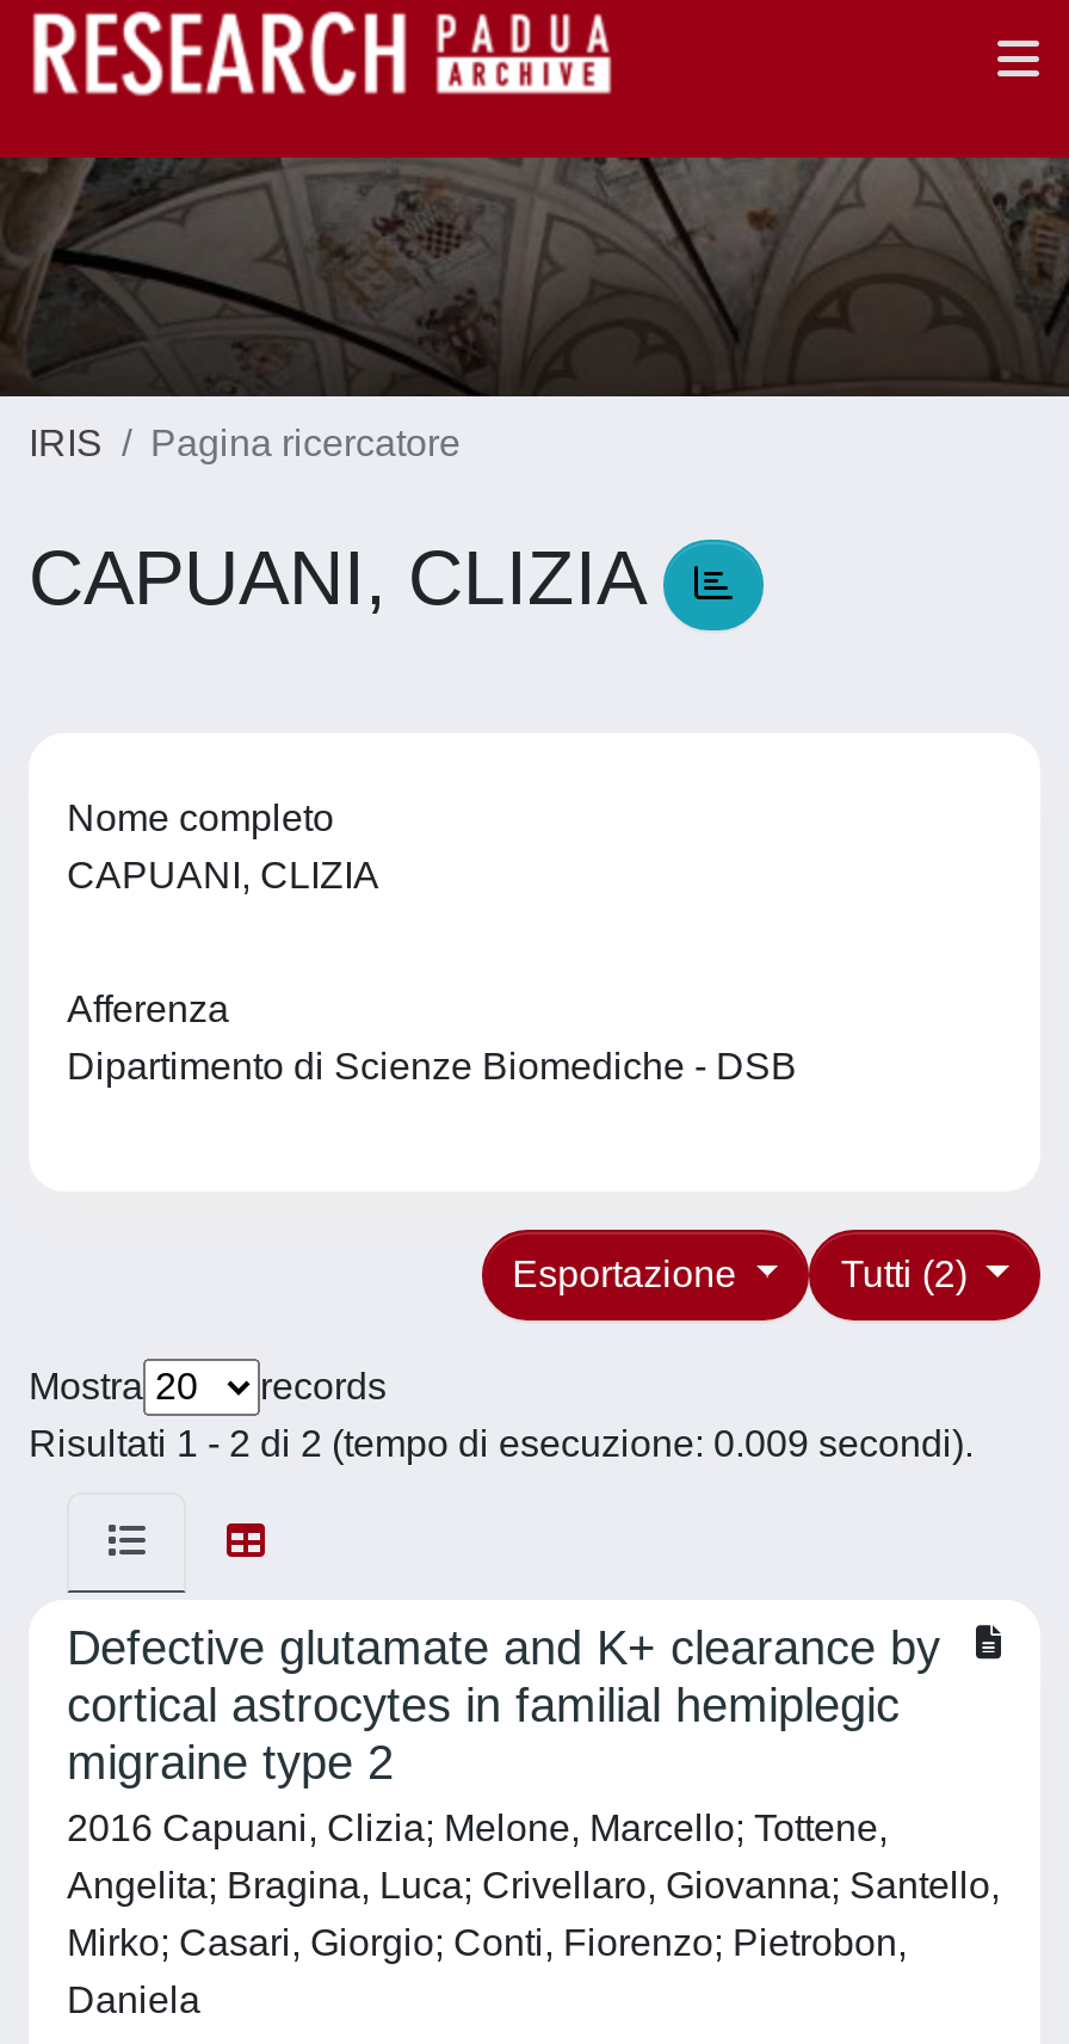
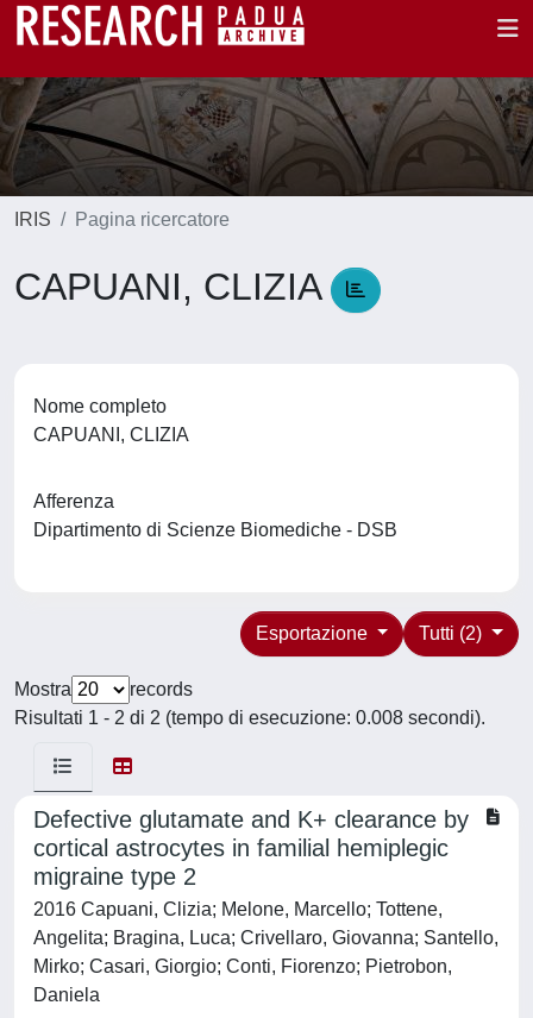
- Risultati 1 - 2 di 2 (tempo di esecuzione: 0.009 secondi).
+ Risultati 1 - 2 di 2 (tempo di esecuzione: 0.008 secondi).
